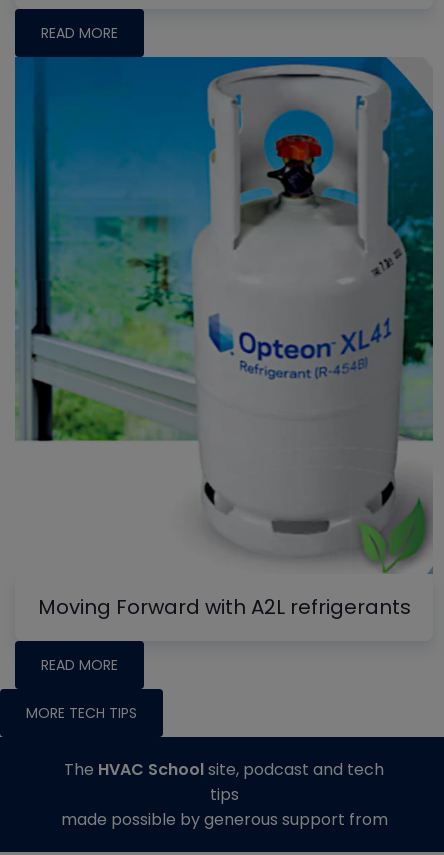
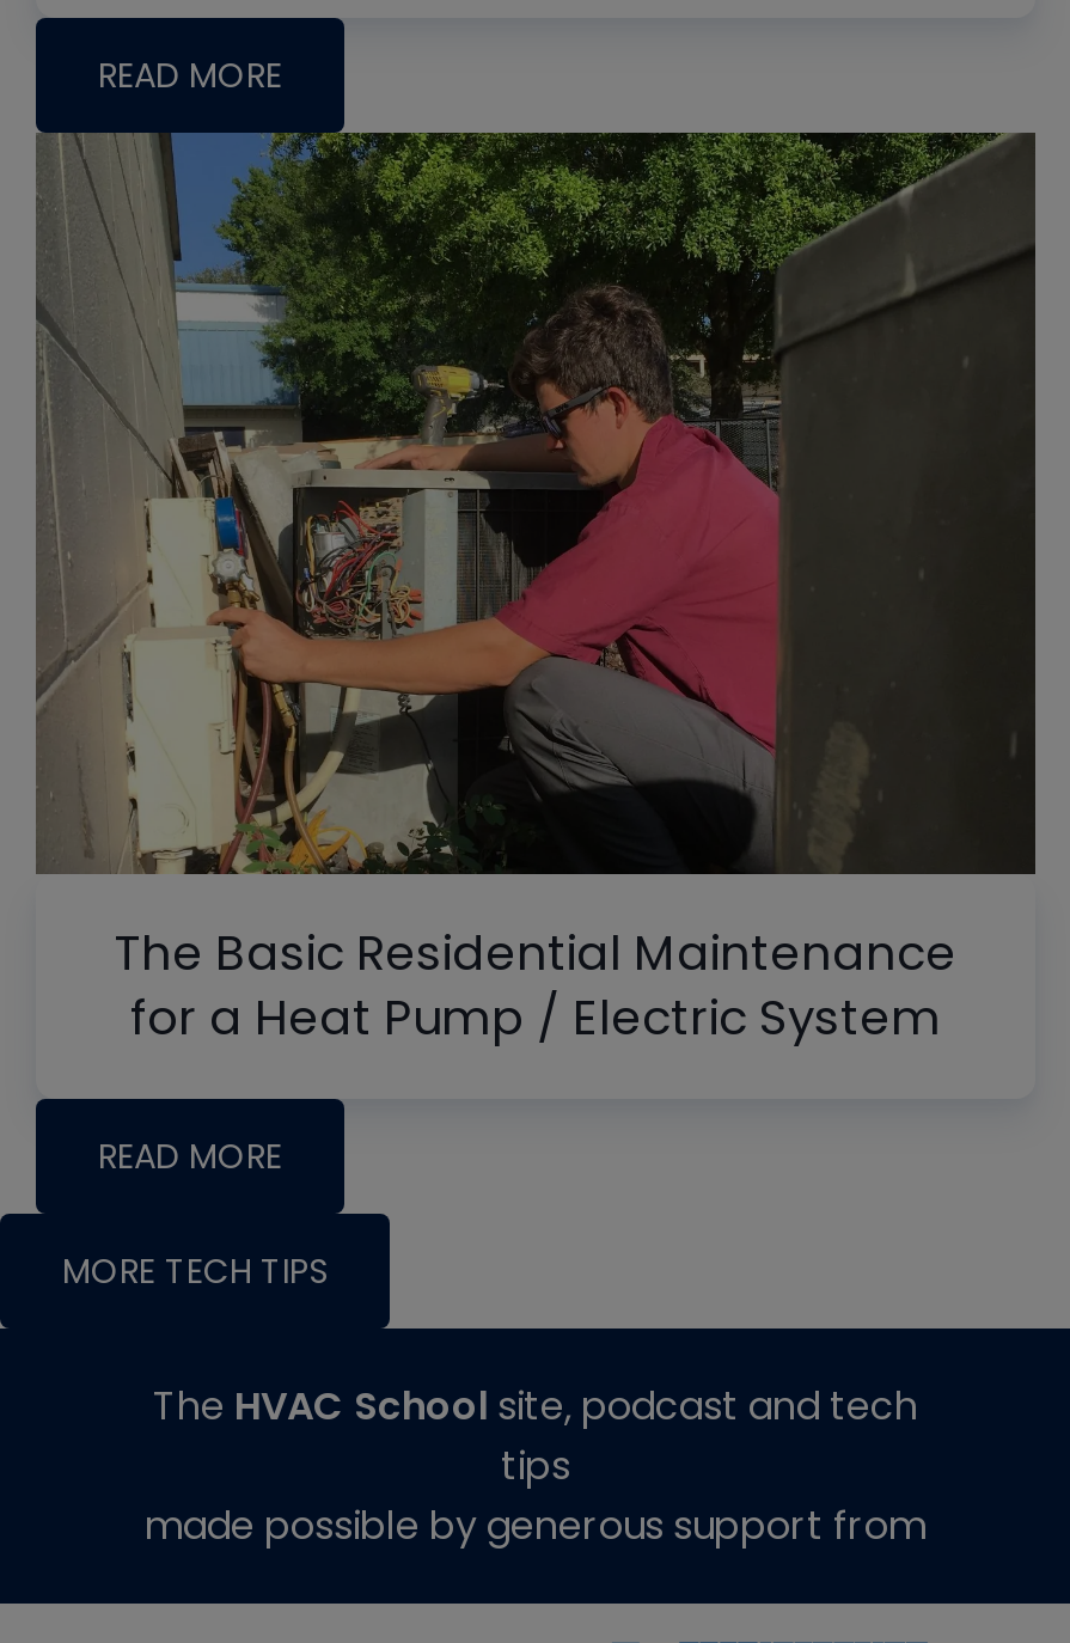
- [image]
- Moving Forward with A2L refrigerants
+ [image]
+ The Basic Residential Maintenance
+ for a Heat Pump / Electric System
